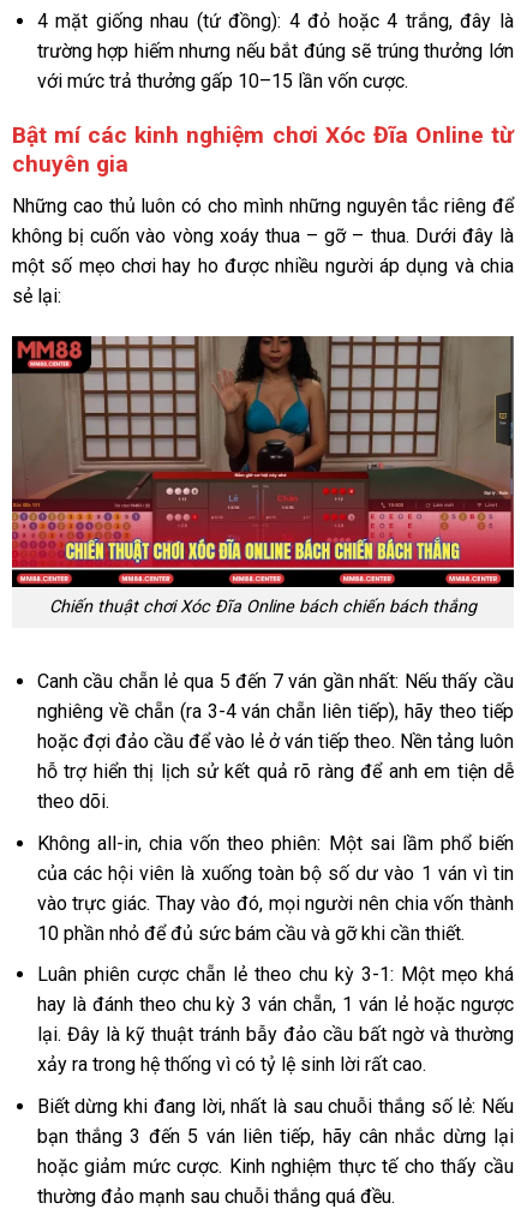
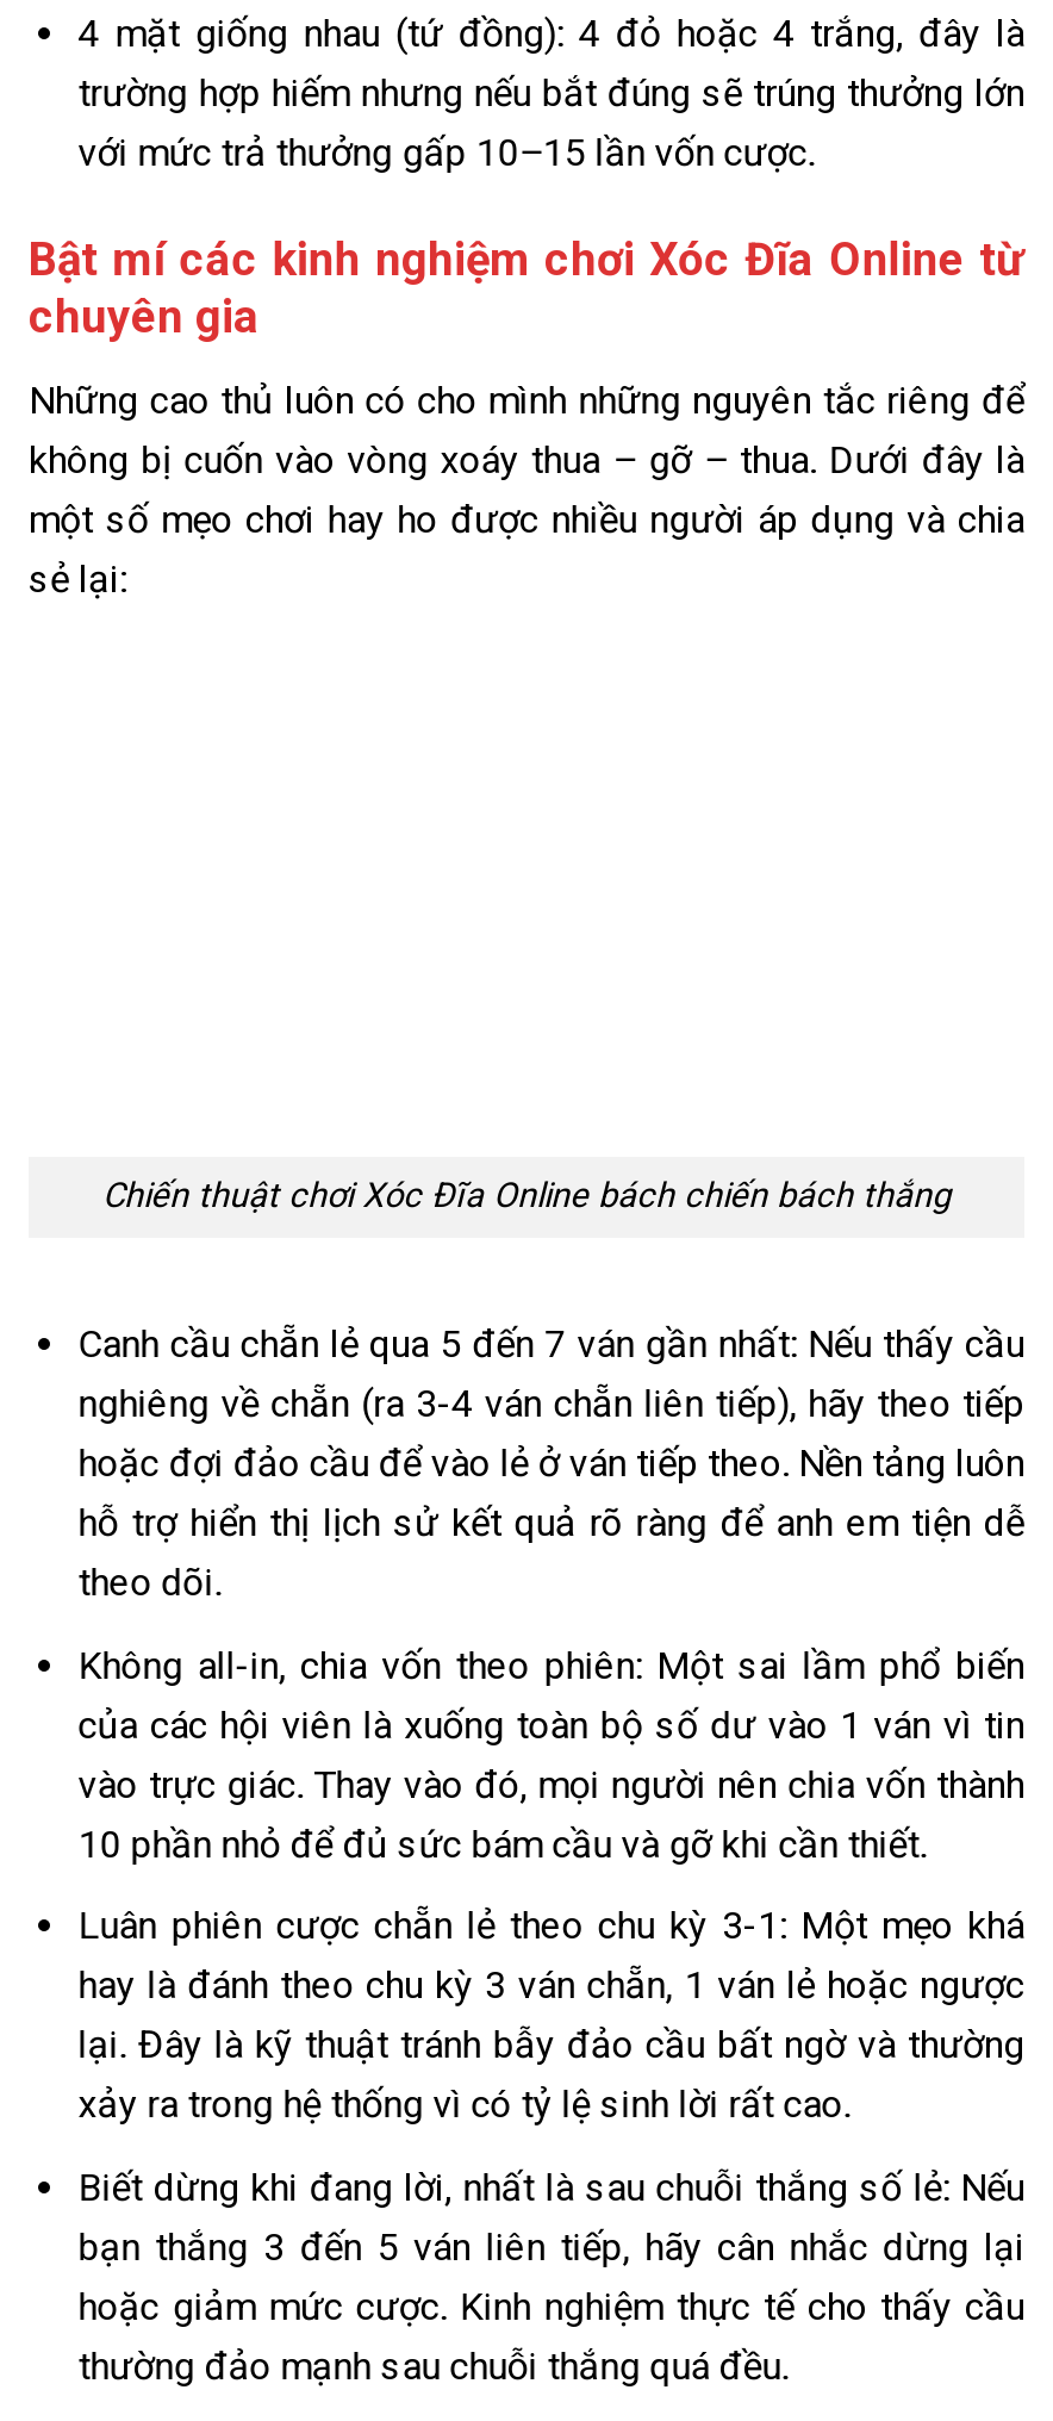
- [image]
